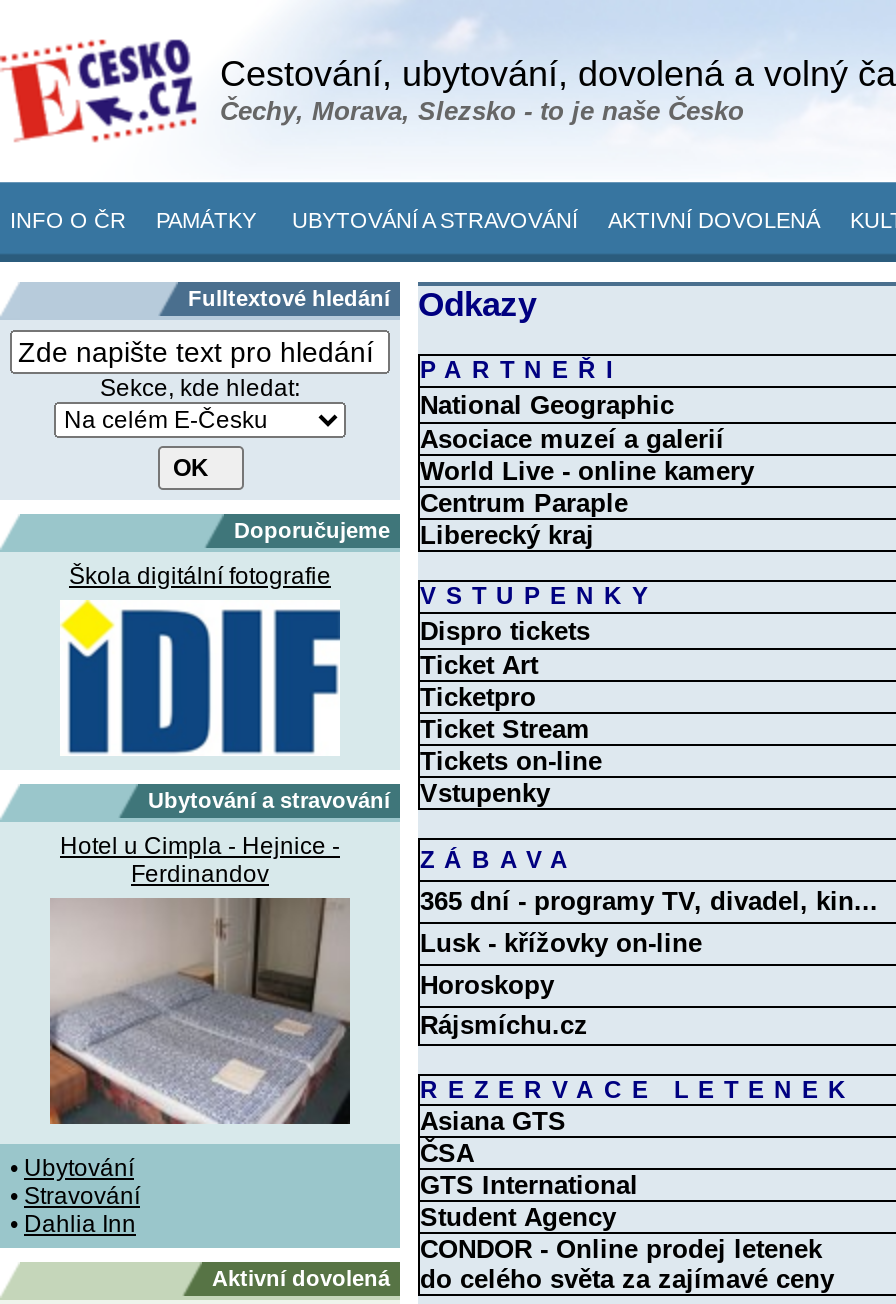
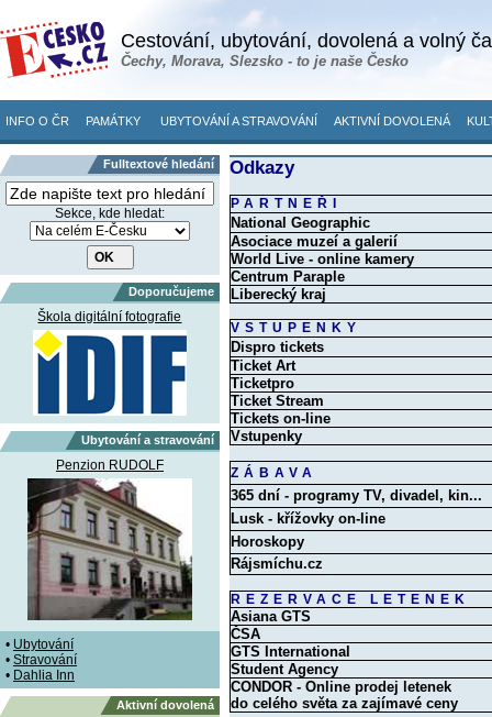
- Hotel u Cimpla - Hejnice -
- Ferdinandov
+ Penzion RUDOLF

- [image]
+ [image]
